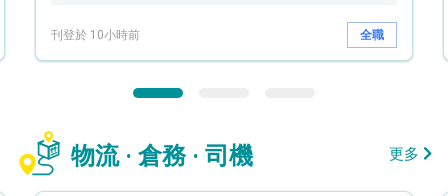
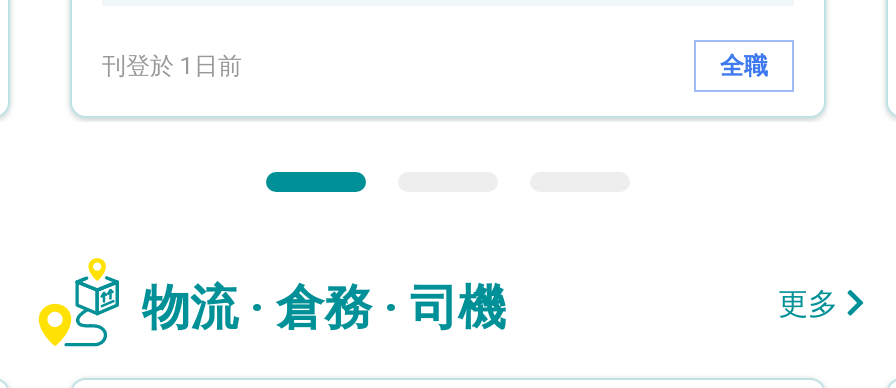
- 刊登於 10小時前
+ 刊登於 1日前
